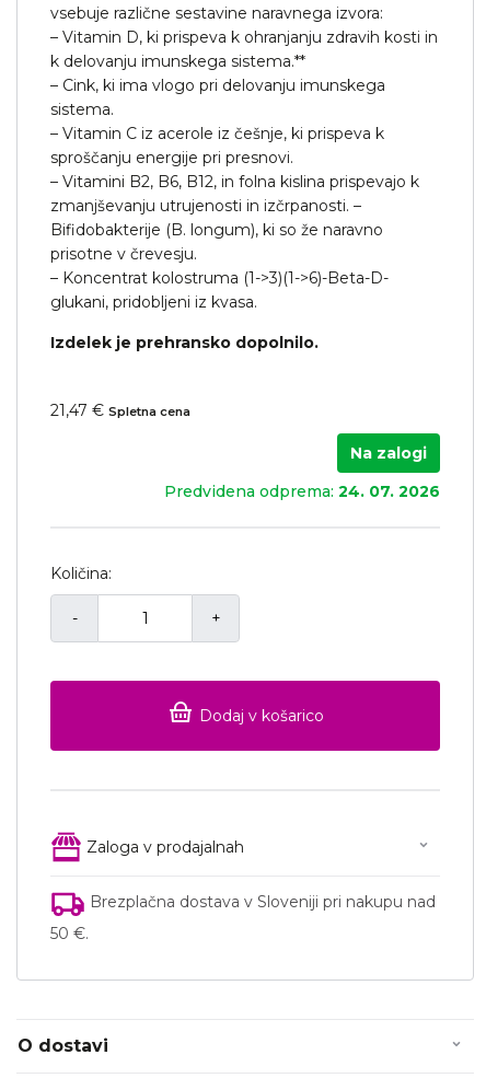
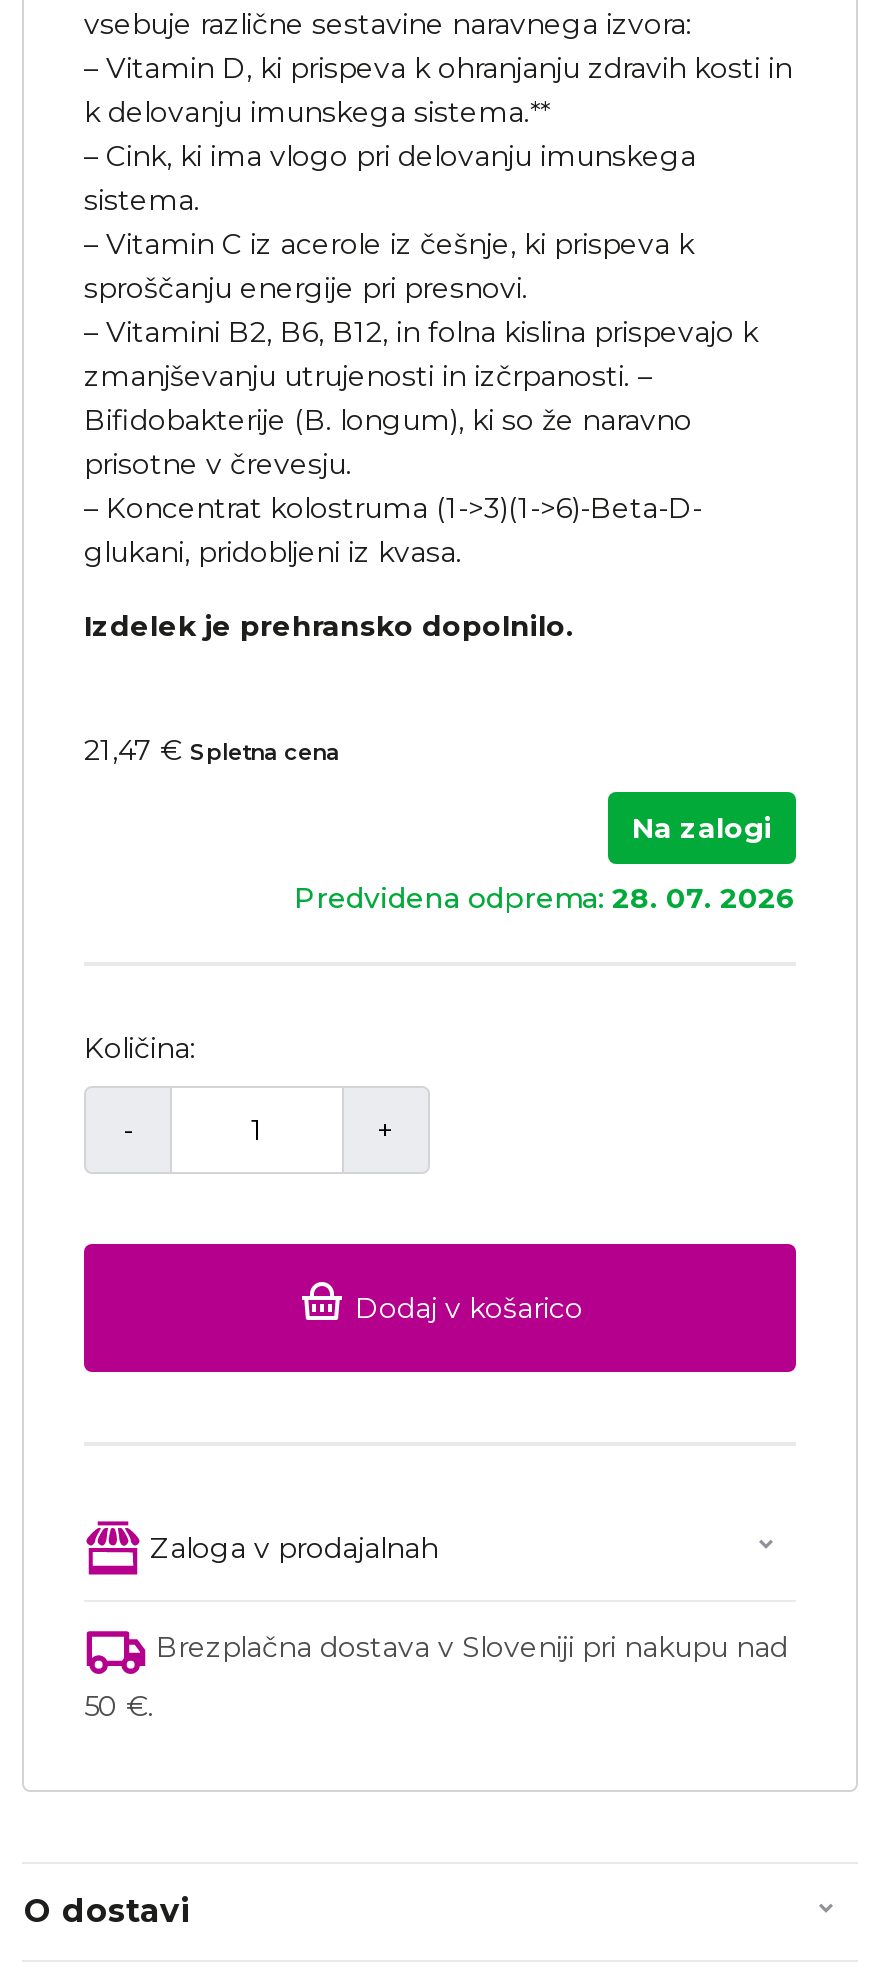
- Predvidena odprema: 24. 07. 2026
+ Predvidena odprema: 28. 07. 2026
